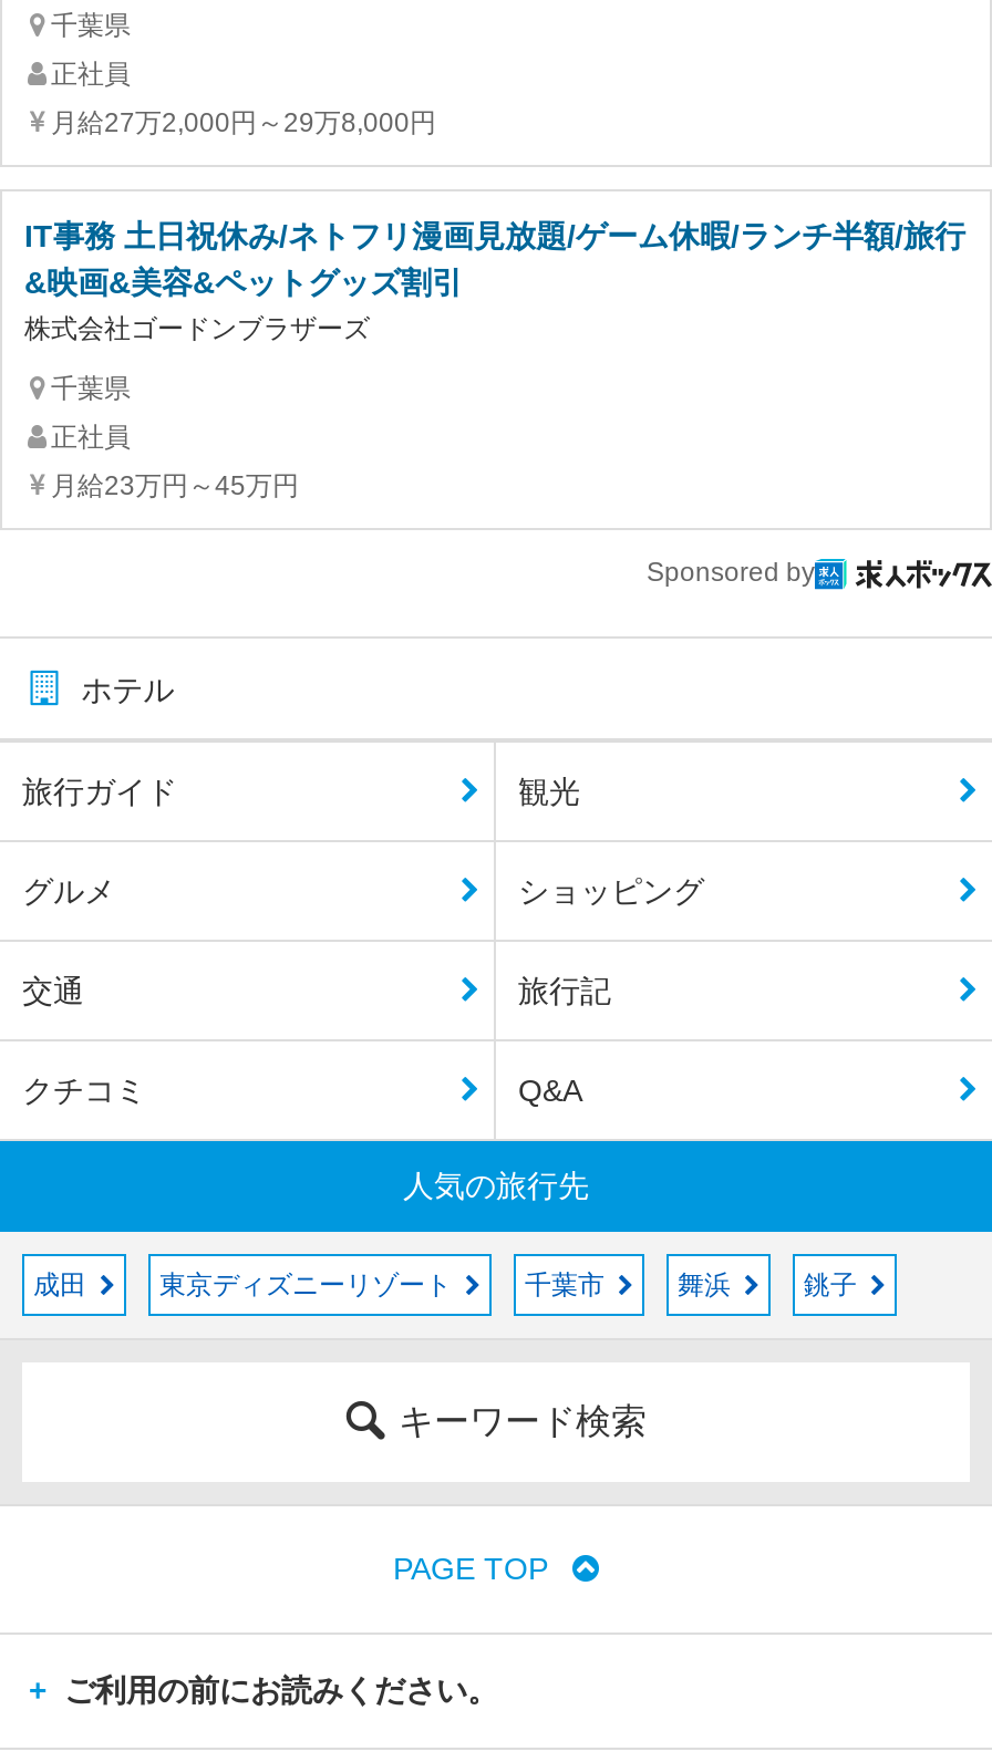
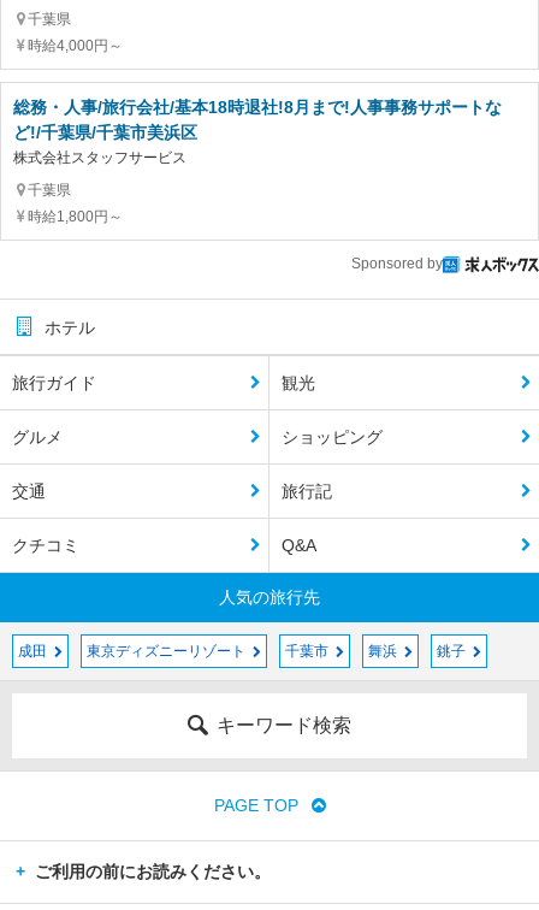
- 正社員
- 月給27万2,000円～29万8,000円
- IT事務 土日祝休み/ネトフリ漫画見放題/ゲーム休暇/ランチ半額/旅行
- &映画&美容&ペットグッズ割引
- 株式会社ゴードンブラザーズ
+ 時給4,000円～
+ 総務・人事/旅行会社/基本18時退社!8月まで!人事事務サポートな
+ ど!/千葉県/千葉市美浜区
+ 株式会社スタッフサービス

- 正社員
- 月給23万円～45万円
+ 時給1,800円～
